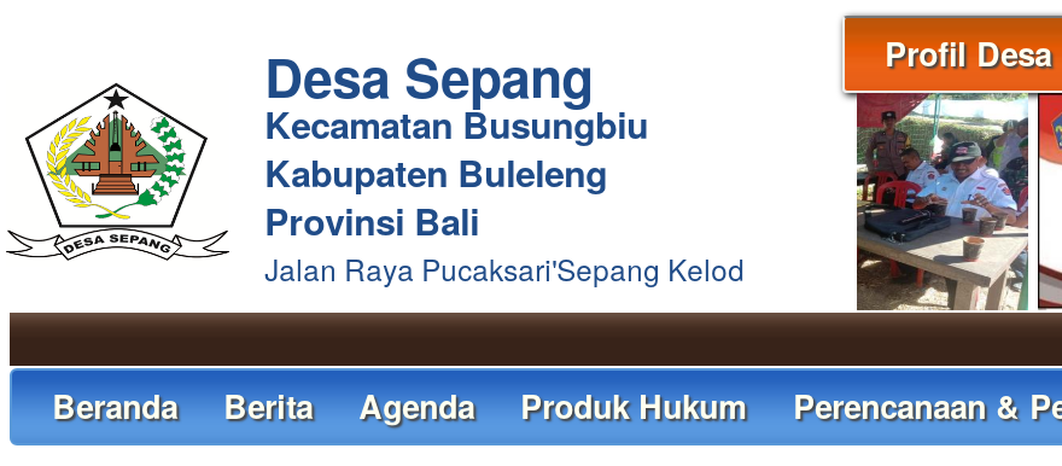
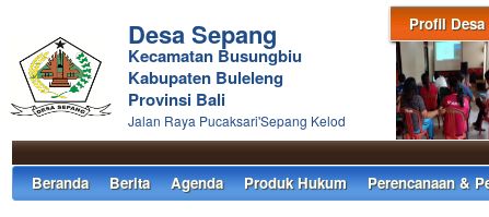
- [image]
+ [image]
